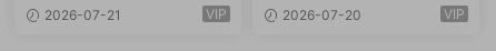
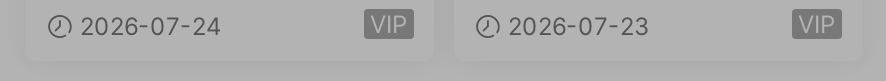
- 2026-07-21
+ 2026-07-24

- 2026-07-20
+ 2026-07-23
